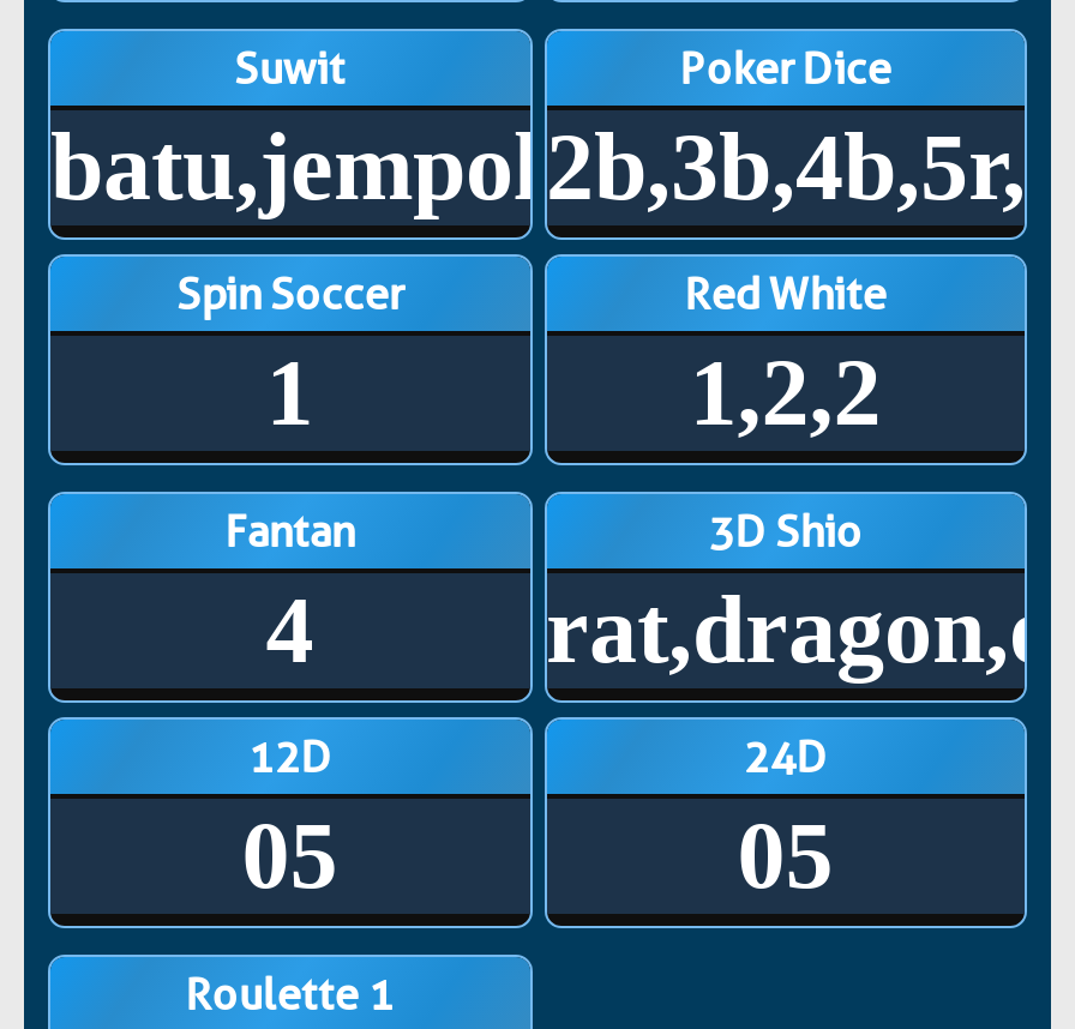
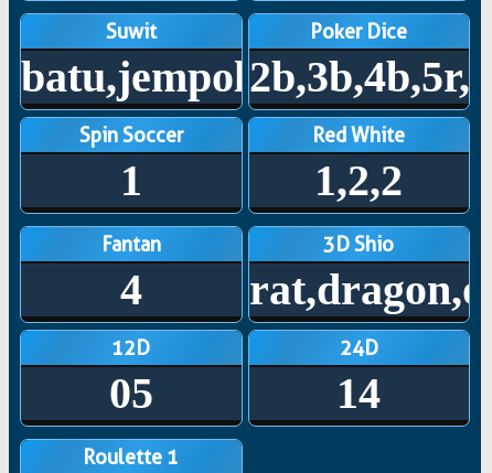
- 05
+ 14
